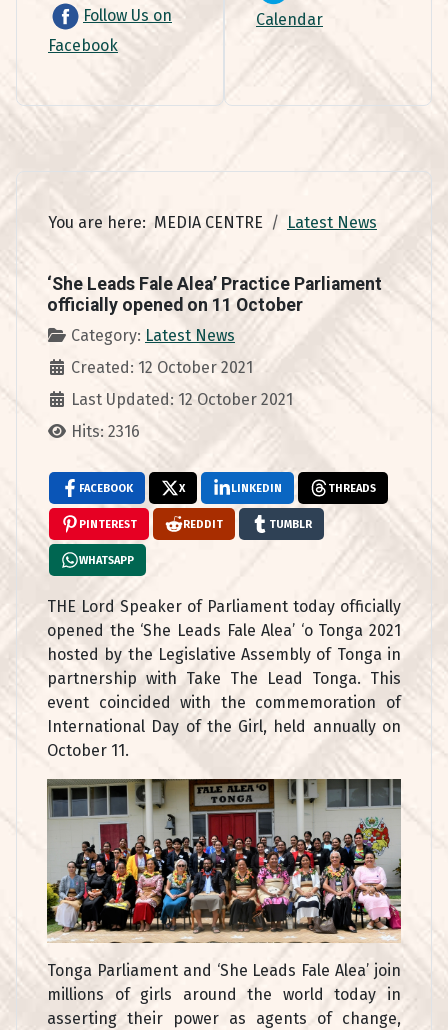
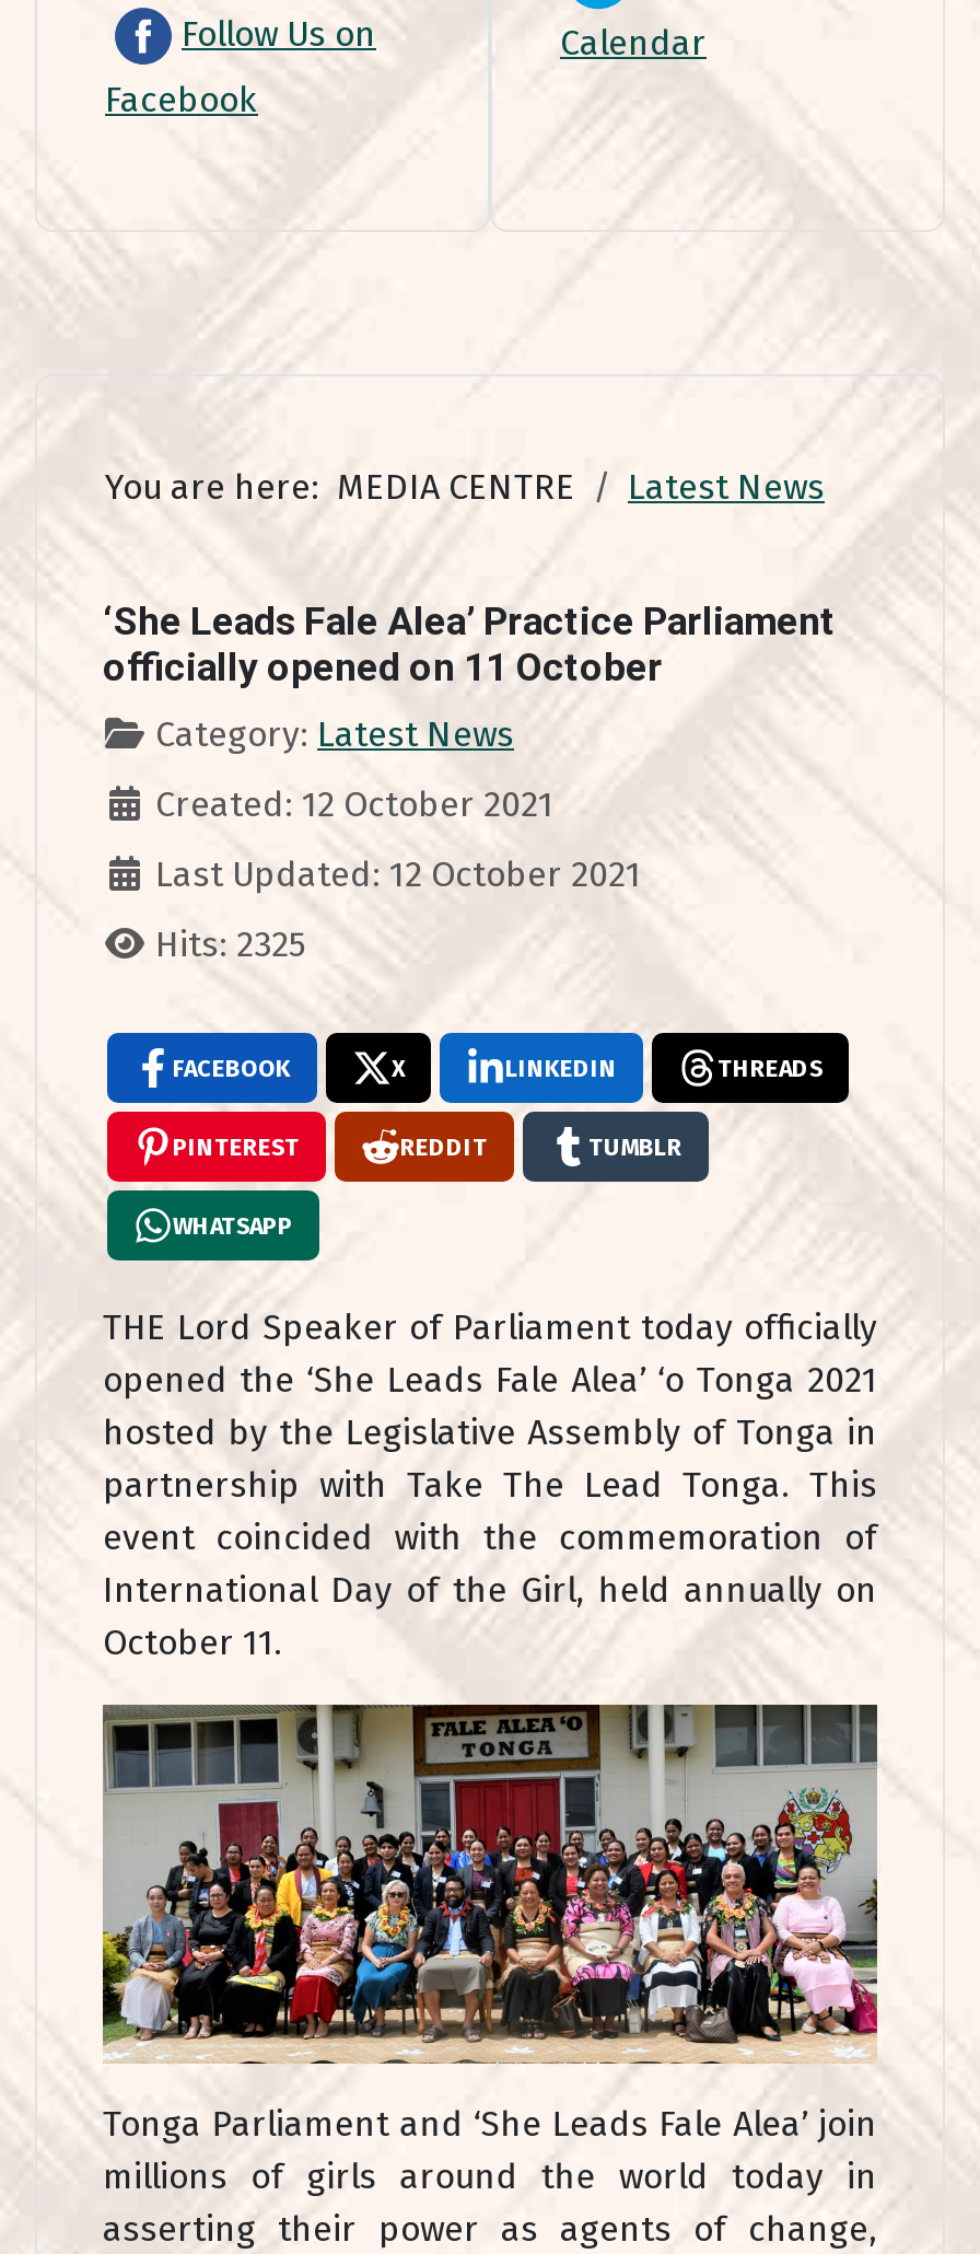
- Hits: 2316
+ Hits: 2325
